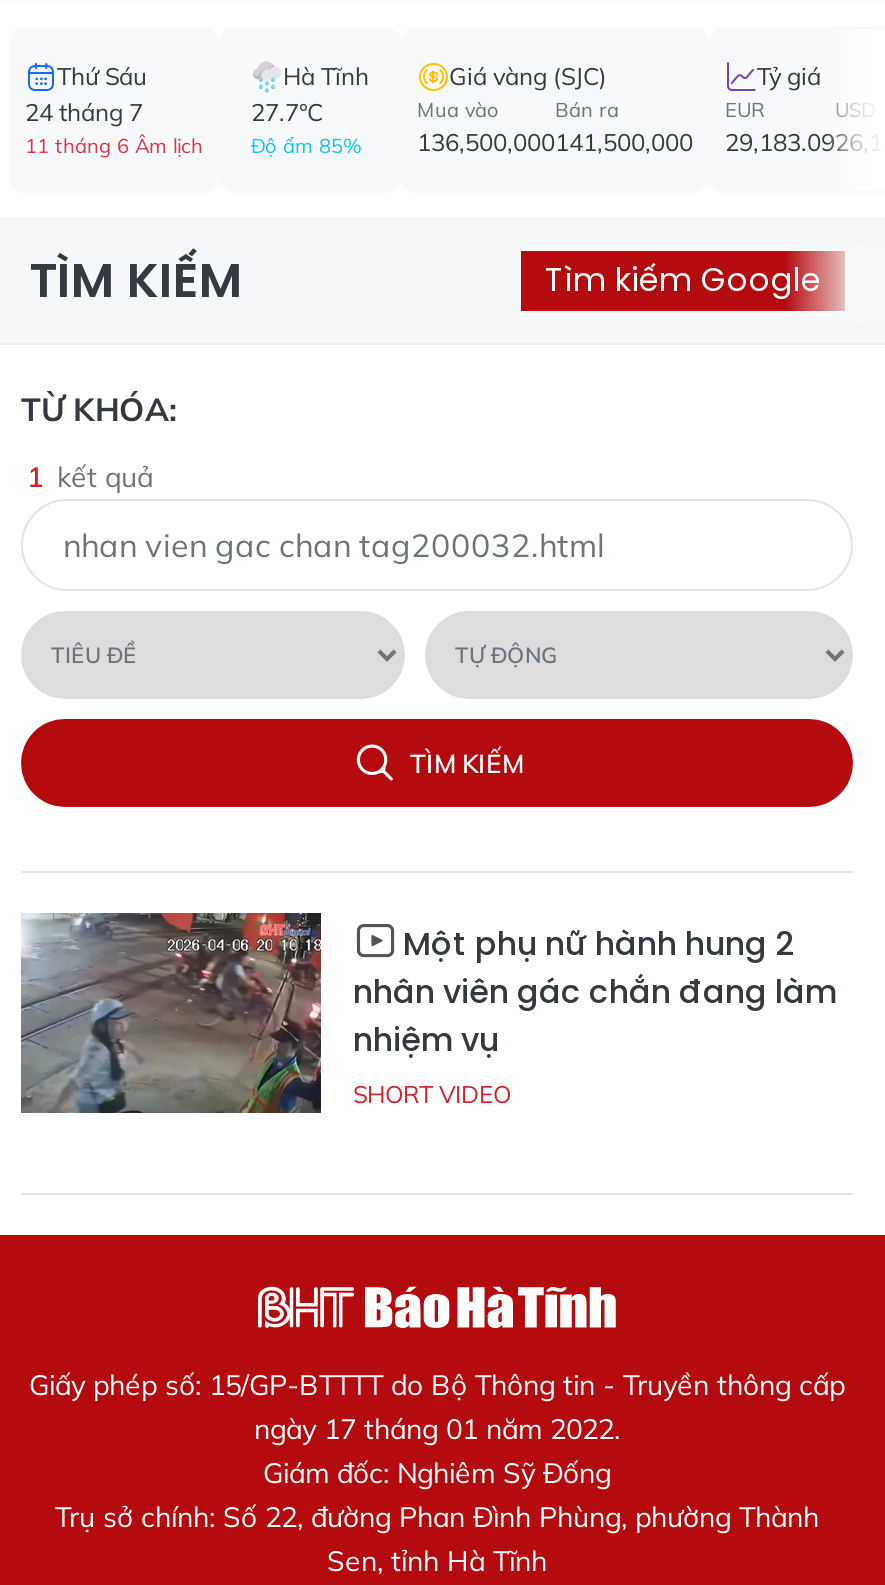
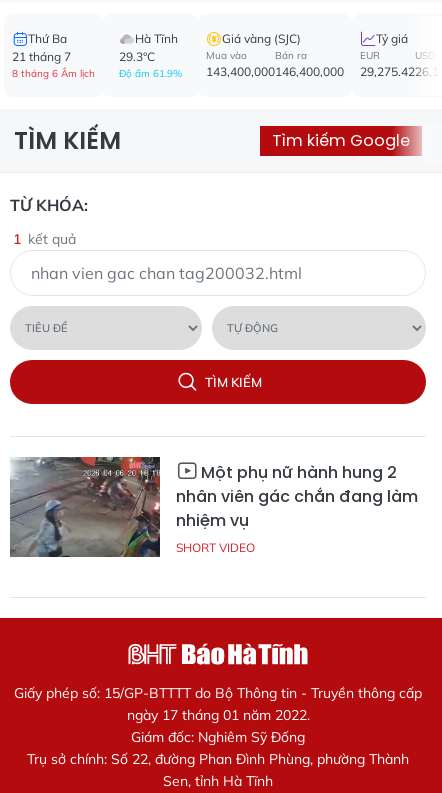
- Thứ Sáu
- 24 tháng 7
- 11 tháng 6 Âm lịch
+ Thứ Ba
+ 21 tháng 7
+ 8 tháng 6 Âm lịch

- 27.7°C
- Độ ẩm 85%
+ 29.3°C
+ Độ ẩm 61.9%

- 136,500,000
+ 143,400,000

- 141,500,000
+ 146,400,000

- 29,183.09
+ 29,275.42
